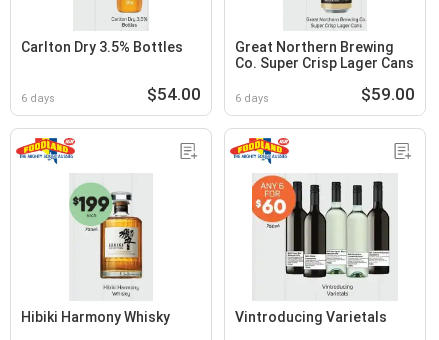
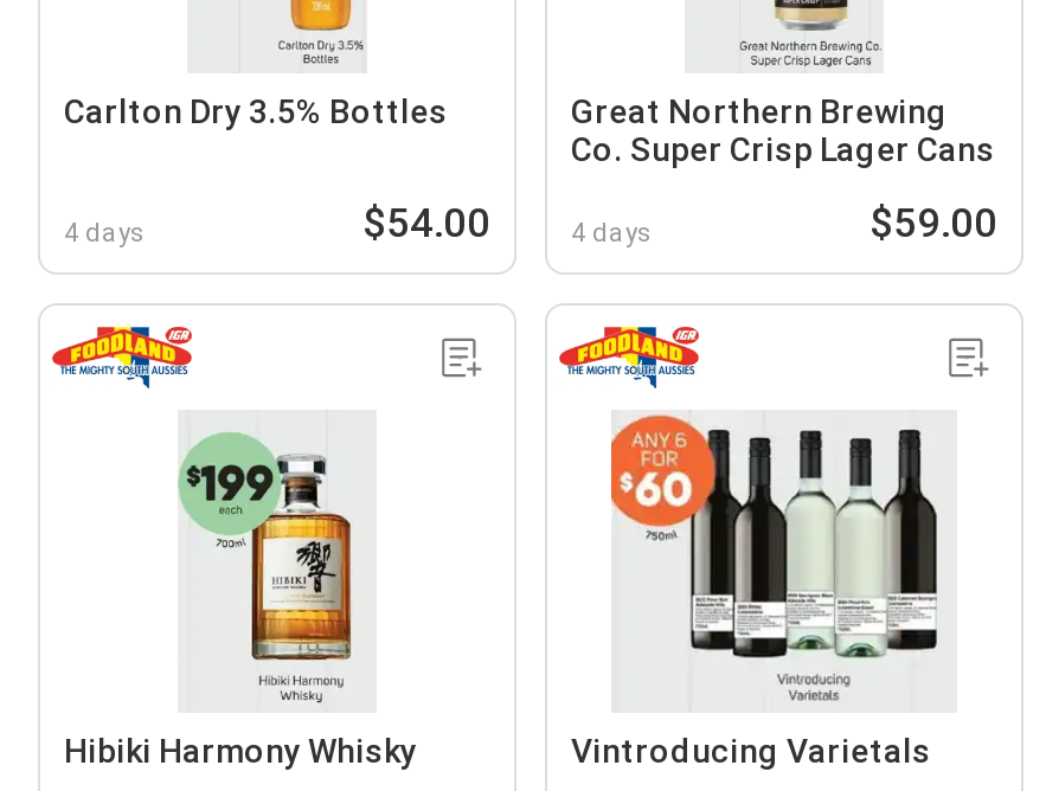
- 6 days
+ 4 days

- 6 days
+ 4 days
